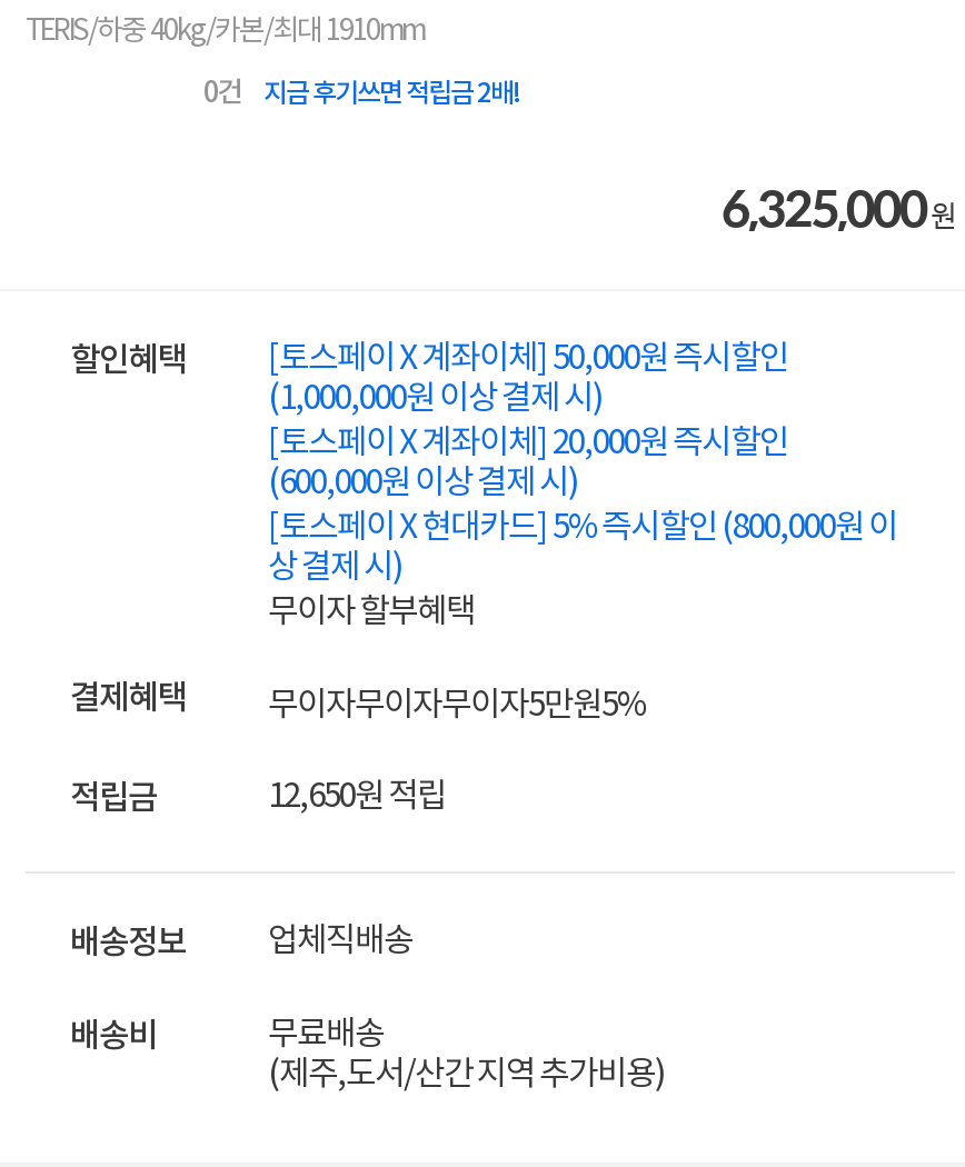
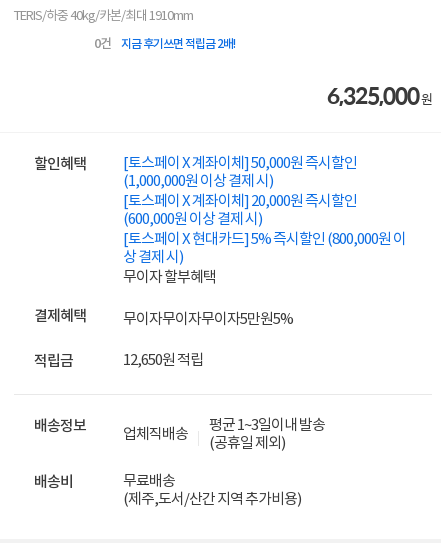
+ 평균 1~3일이내 발송
+ (공휴일 제외)
